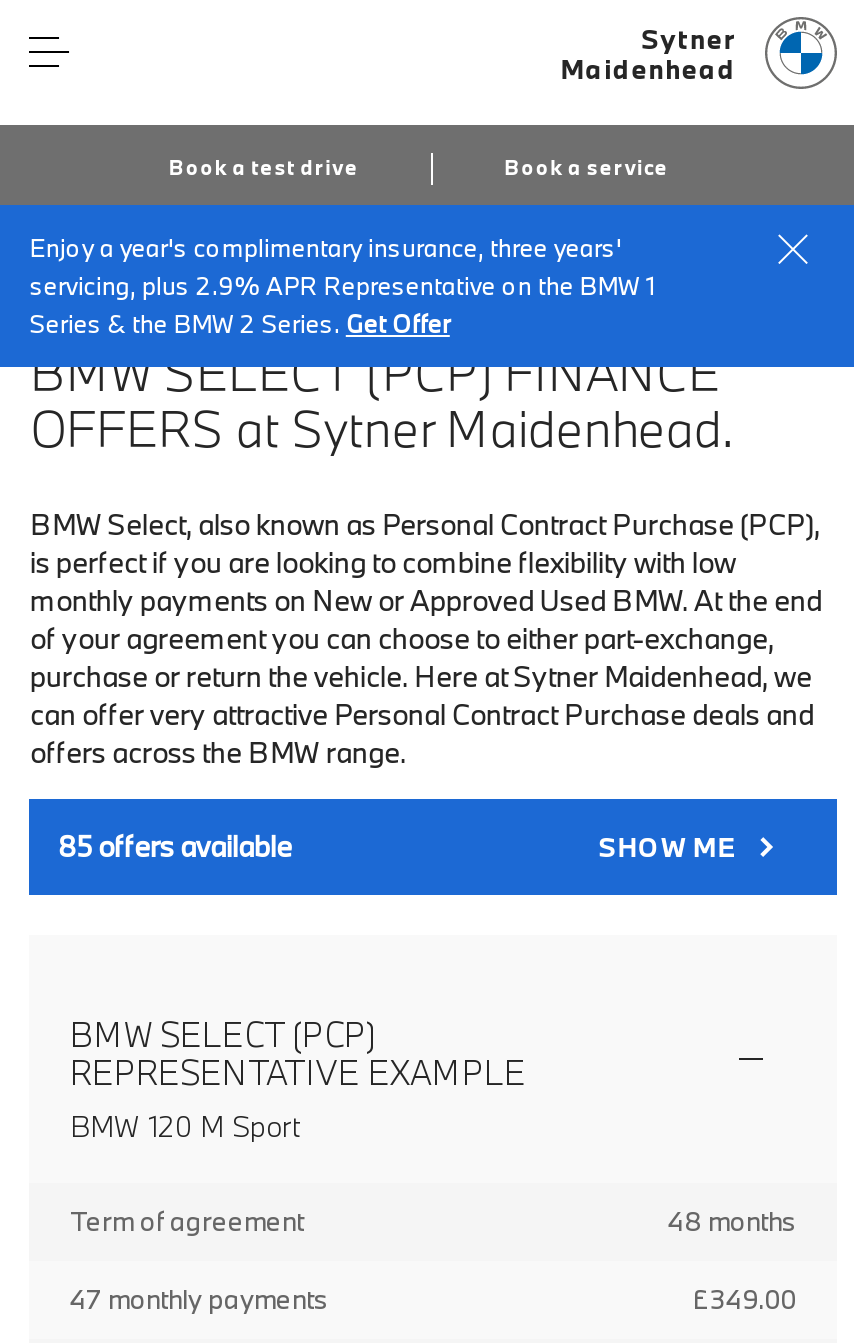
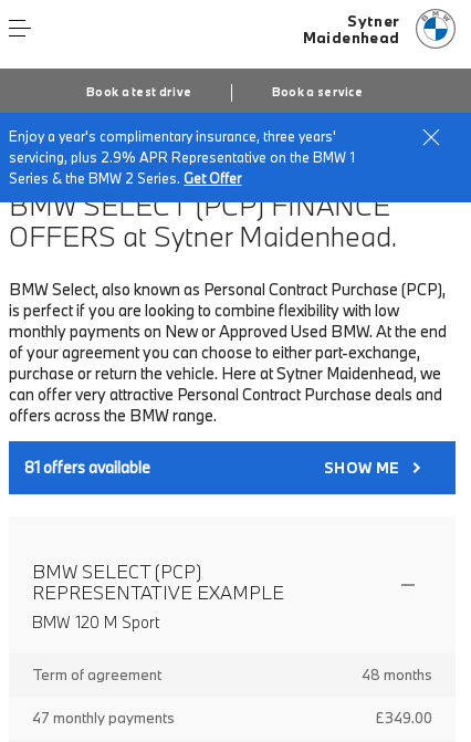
- 85 offers available
+ 81 offers available
